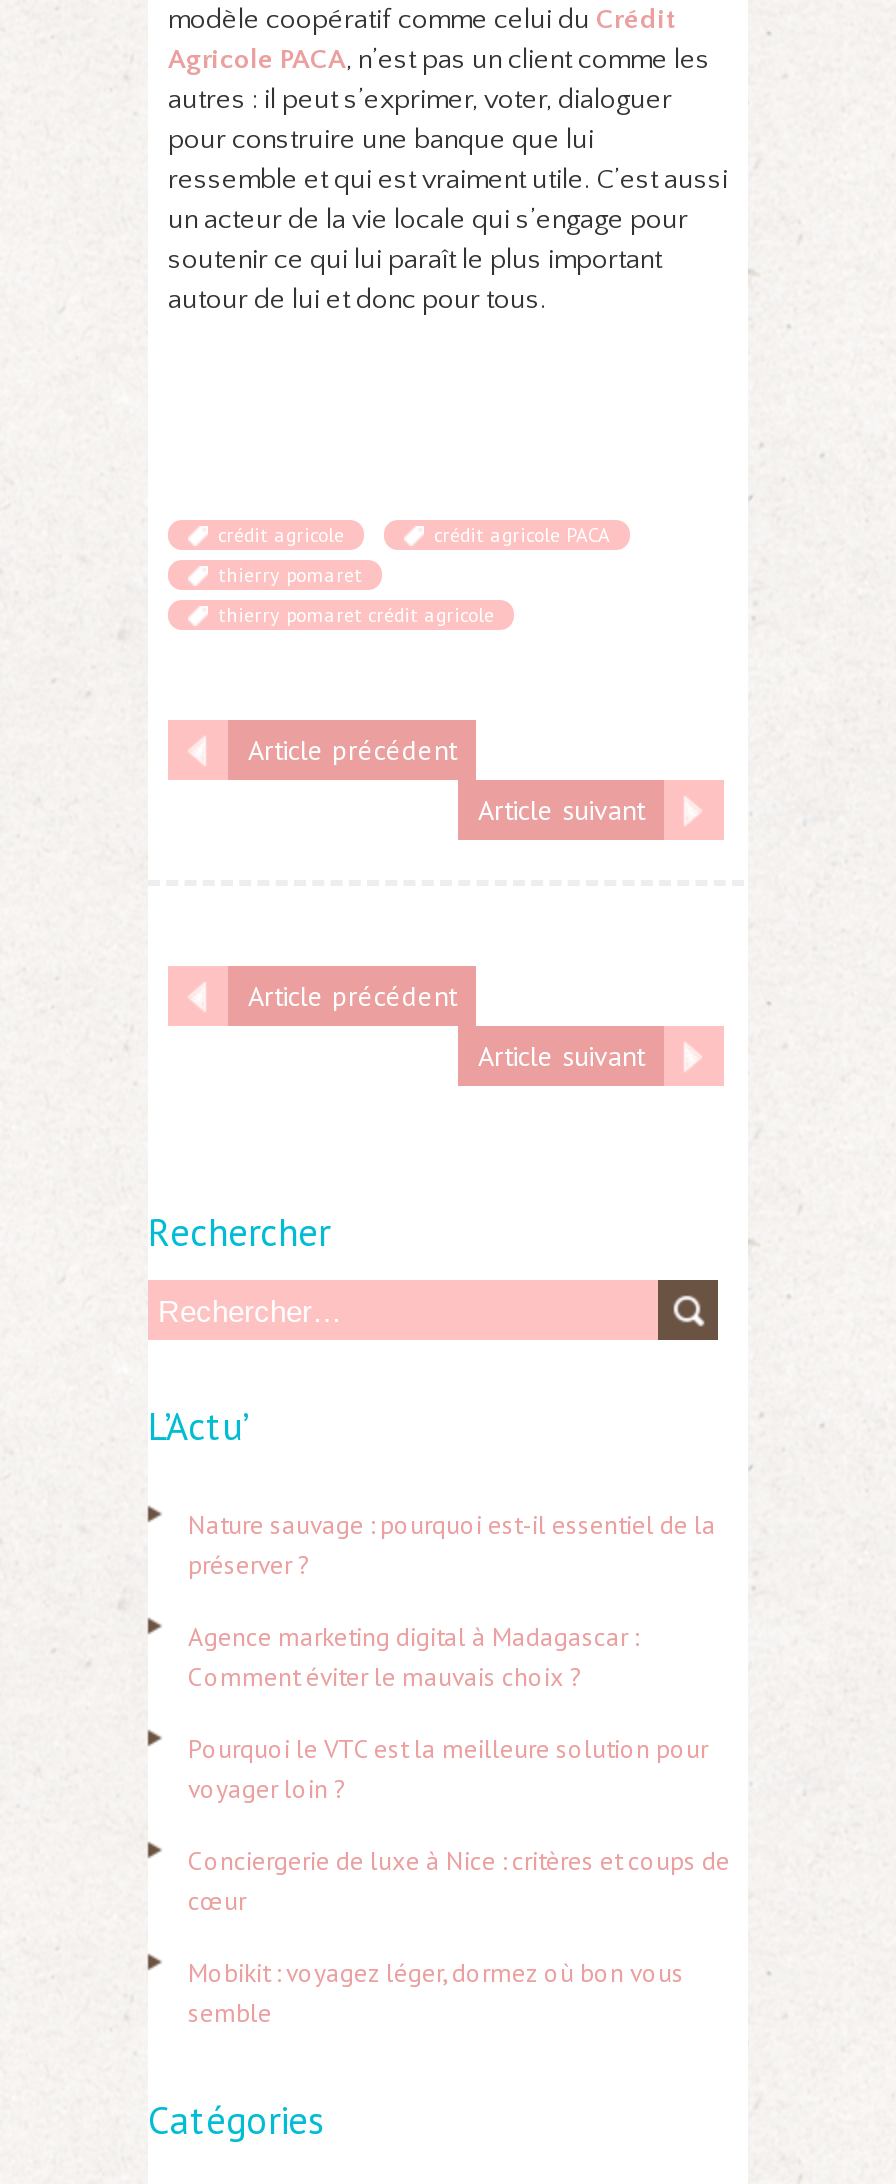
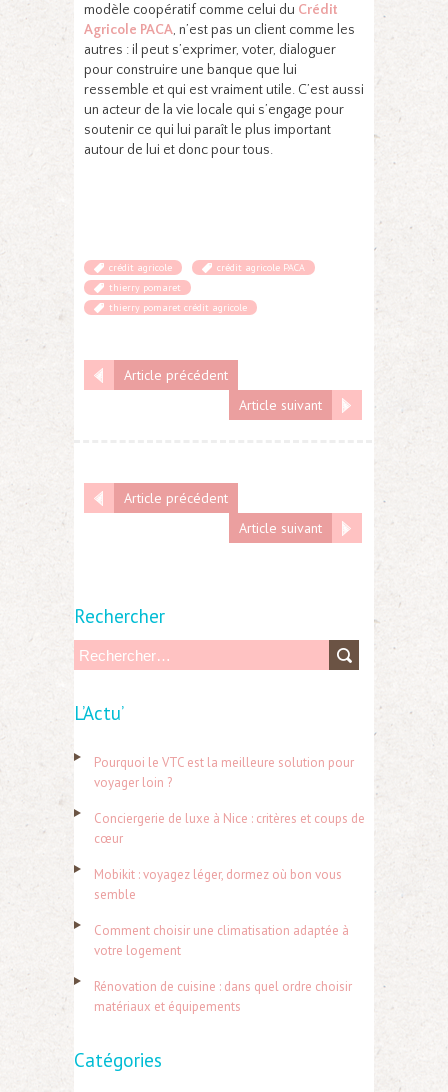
- Nature sauvage : pourquoi est-il essentiel de la
- préserver ?
- Agence marketing digital à Madagascar :
- Comment éviter le mauvais choix ?

moved up: Pourquoi le VTC est la meilleure solution pour | voyager loin ? | Conciergerie de luxe à Nice : critères et coups de | cœur | Mobikit : voyagez léger, dormez où bon vous | semble

+ Comment choisir une climatisation adaptée à
+ votre logement
+ Rénovation de cuisine : dans quel ordre choisir
+ matériaux et équipements
